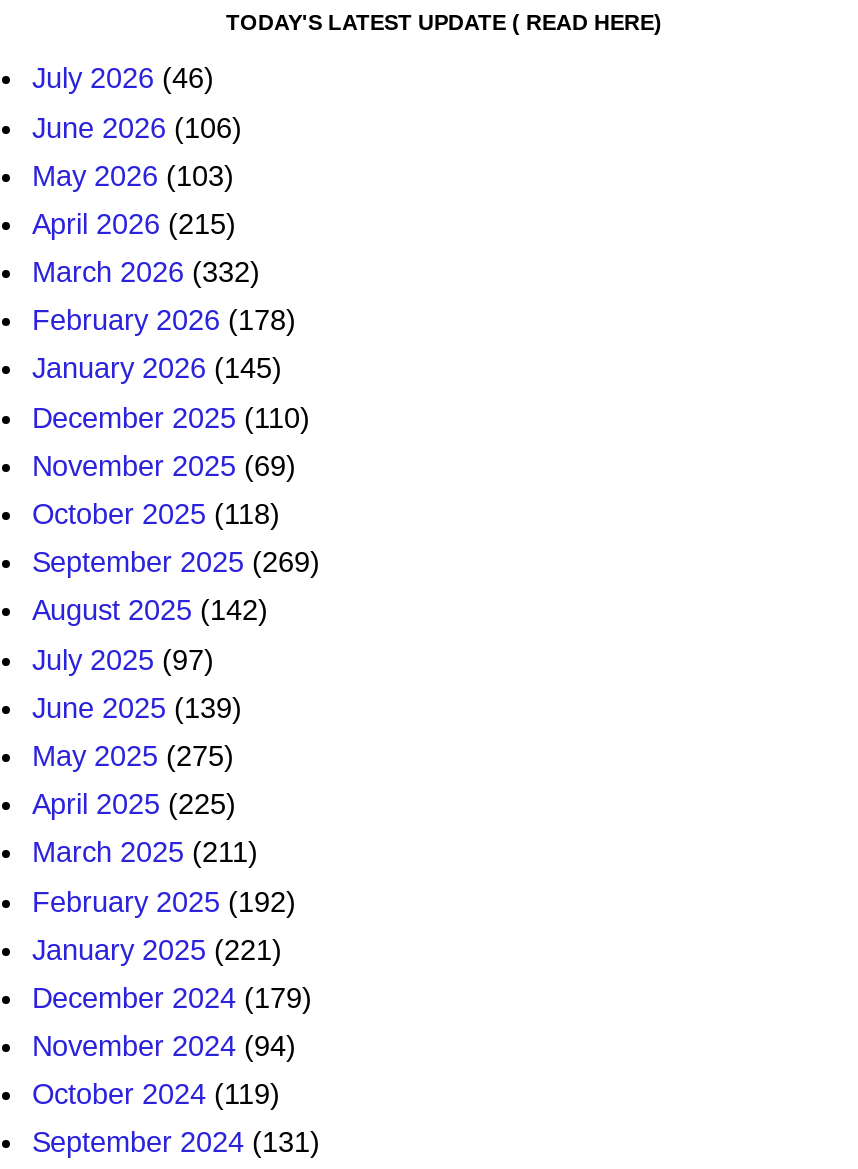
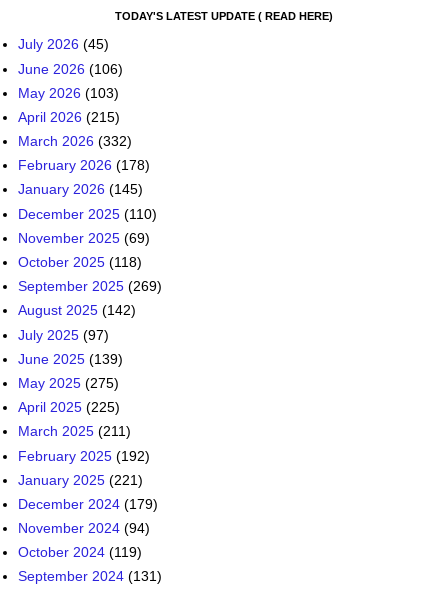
- July 2026 (46)
+ July 2026 (45)
